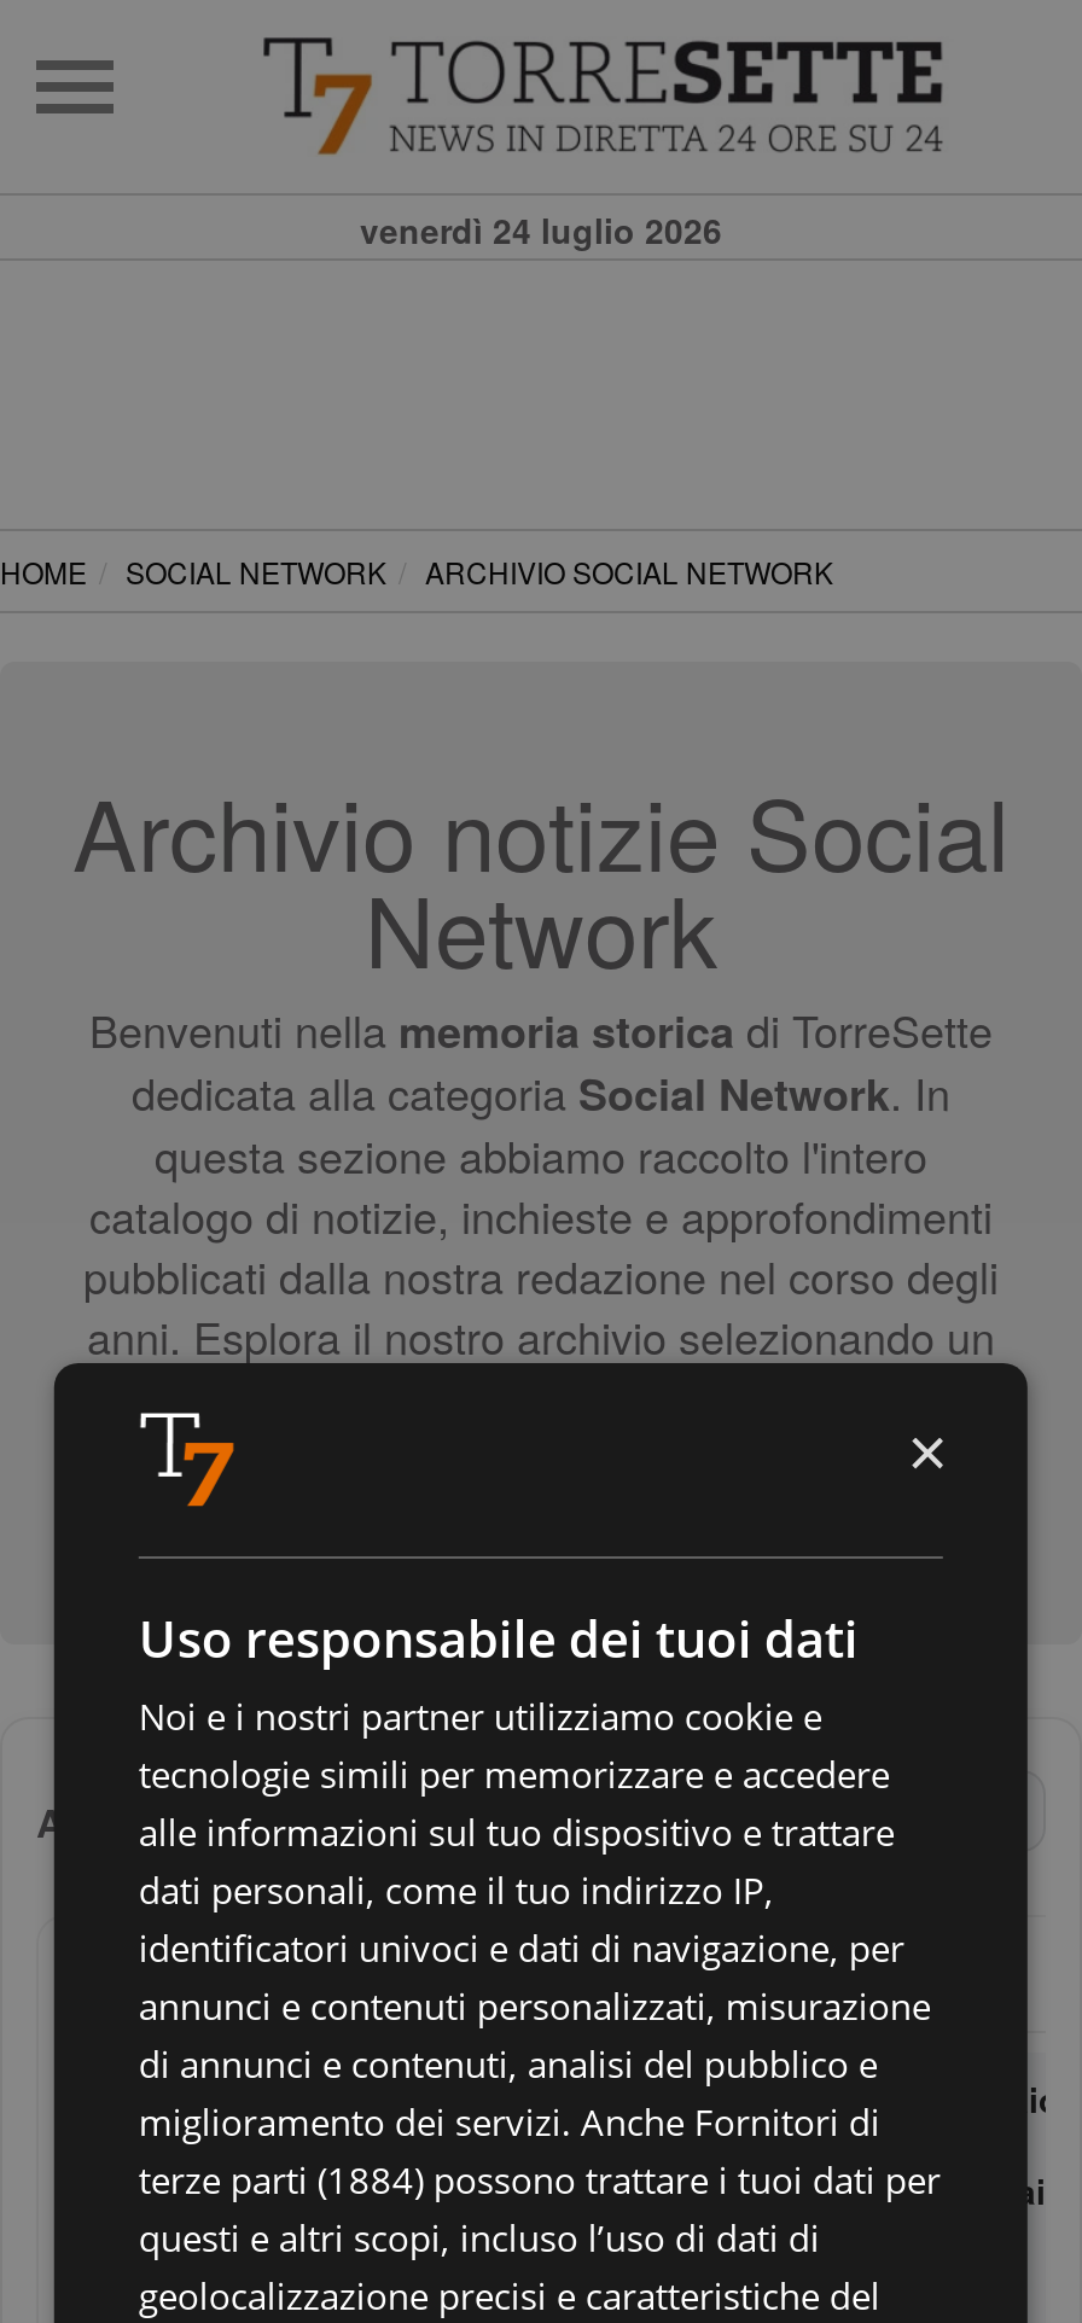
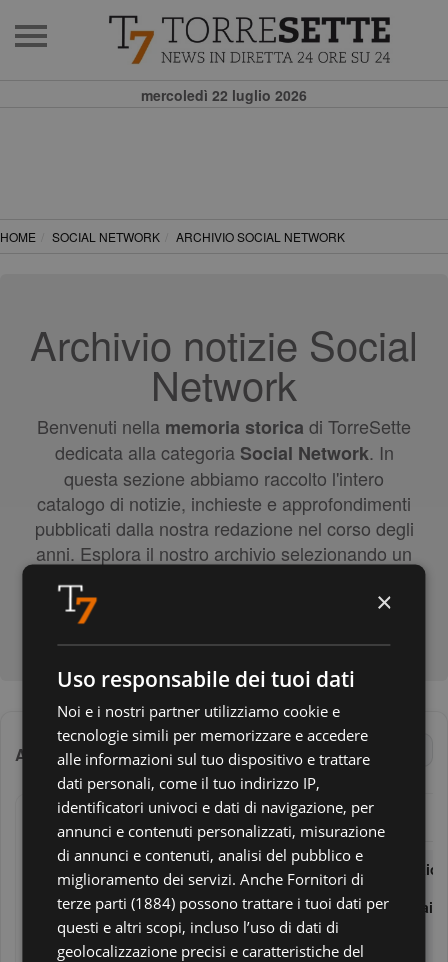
- venerdì 24 luglio 2026
+ mercoledì 22 luglio 2026
